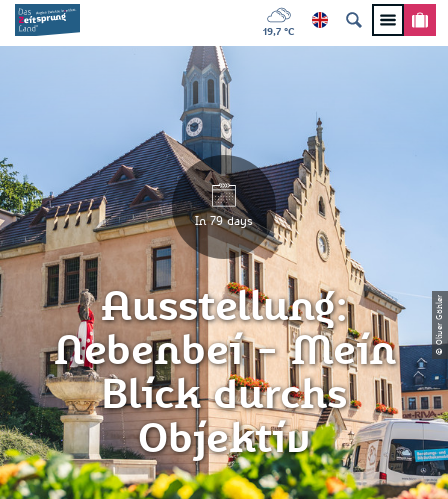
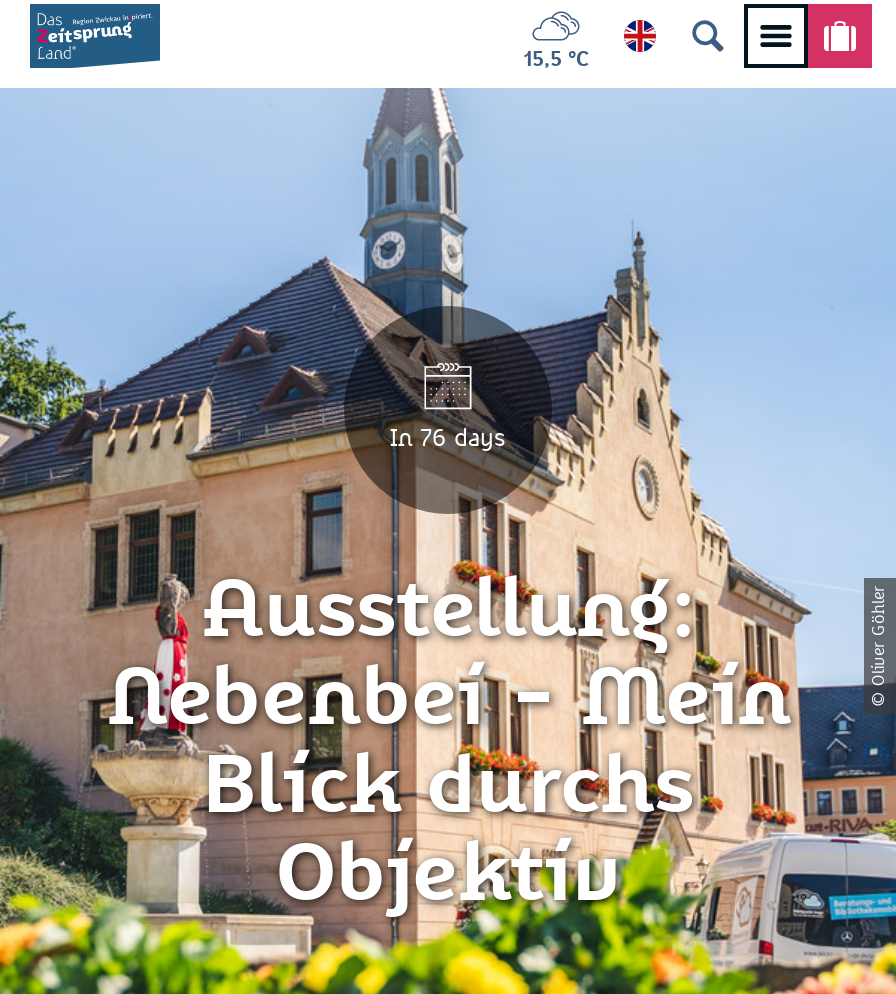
- 19,7 °C
+ 15,5 °C

- In 79 days
+ In 76 days
